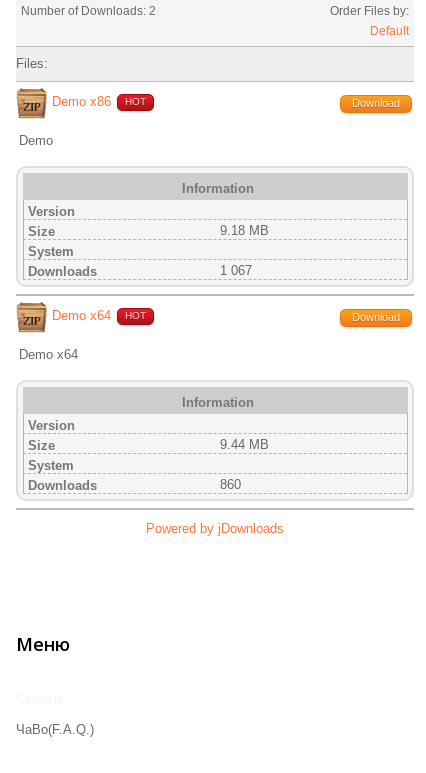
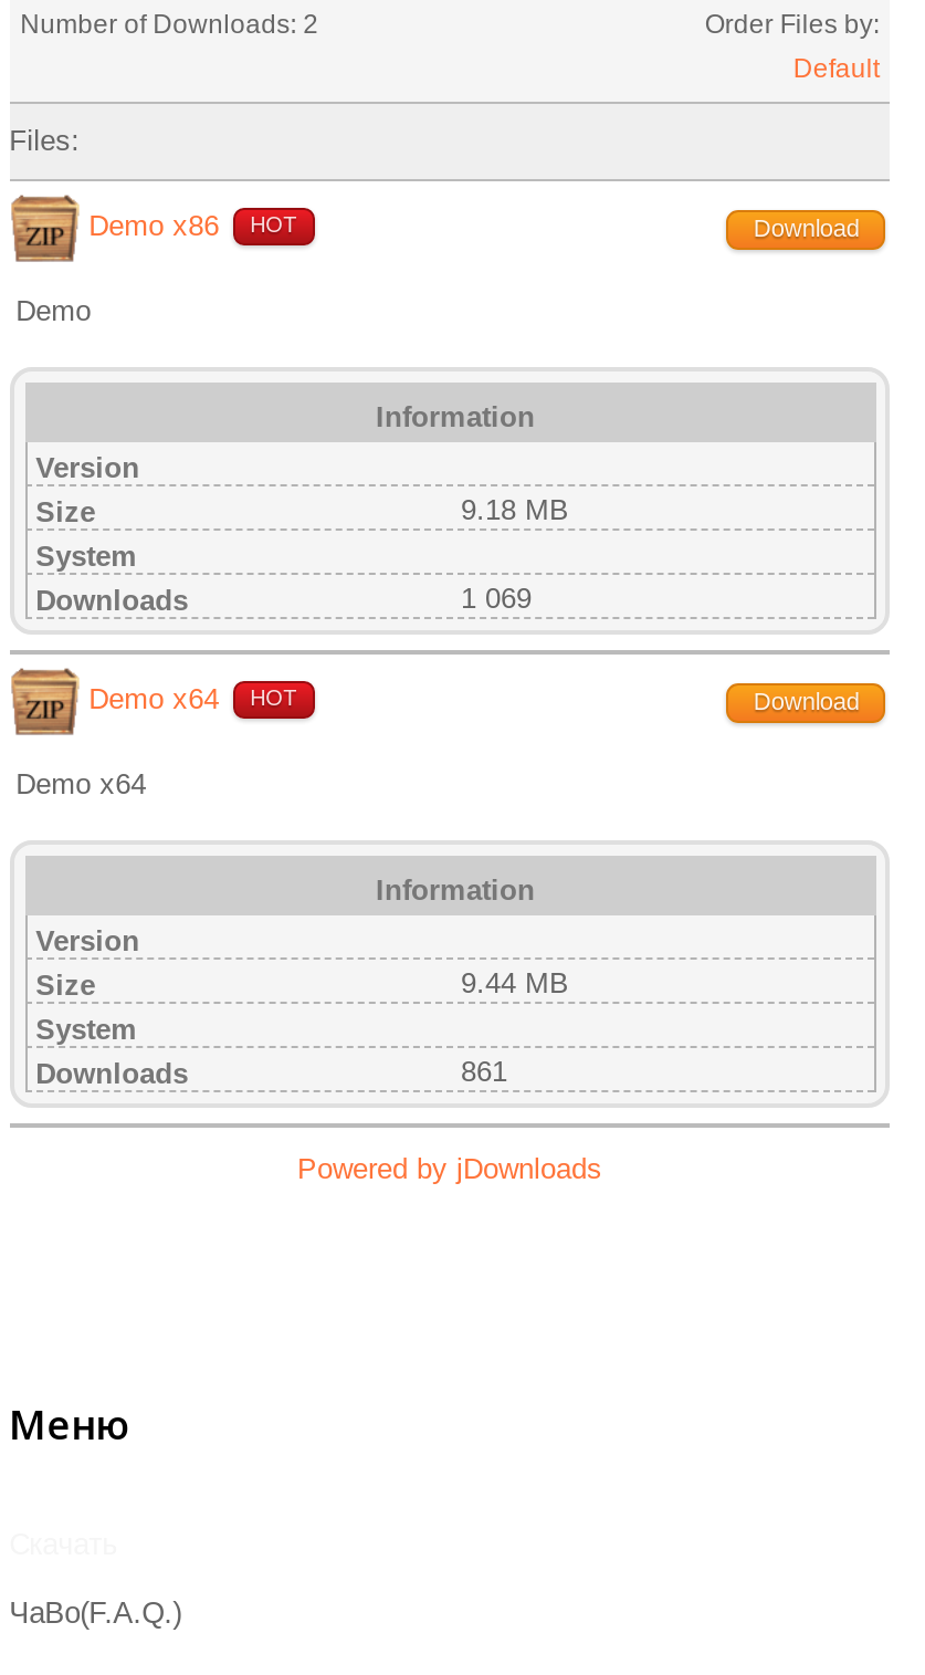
- 1 067
+ 1 069

- 860
+ 861
